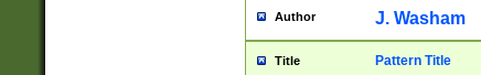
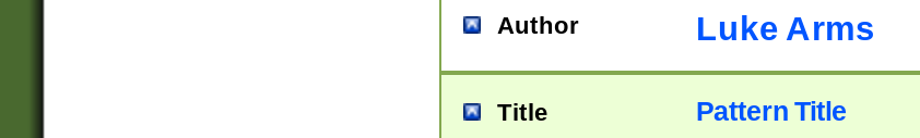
- J. Washam
+ Luke Arms
